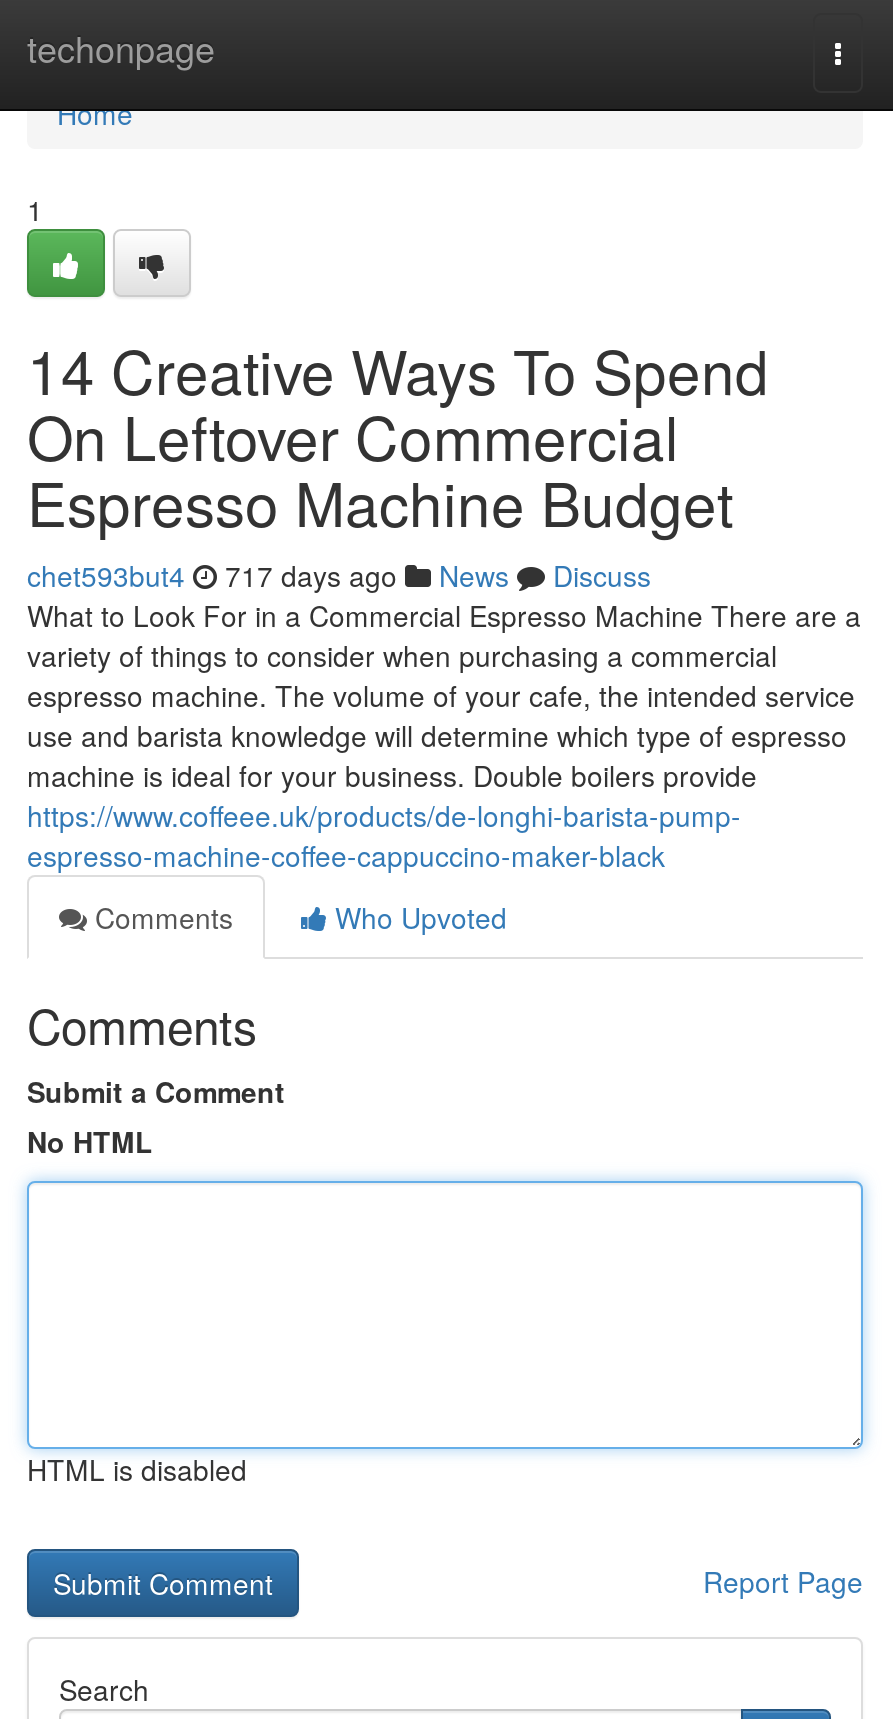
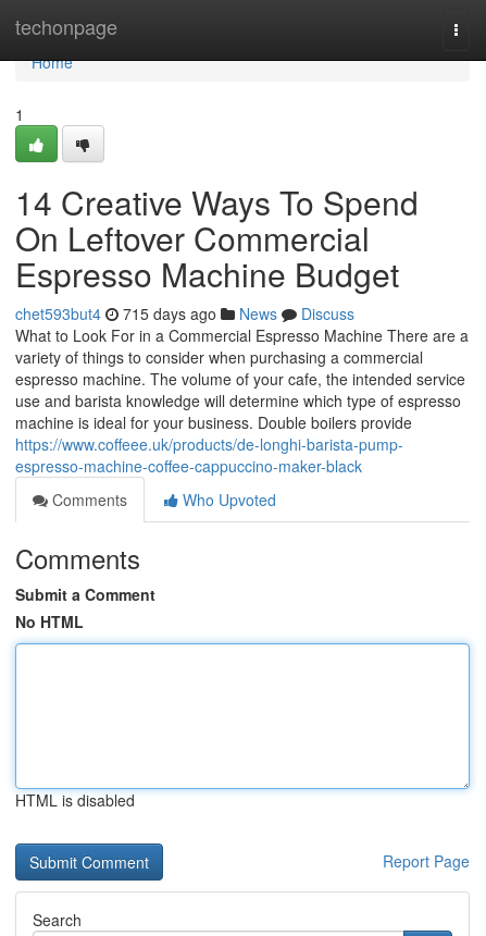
- chet593but4 717 days ago News Discuss
+ chet593but4 715 days ago News Discuss
